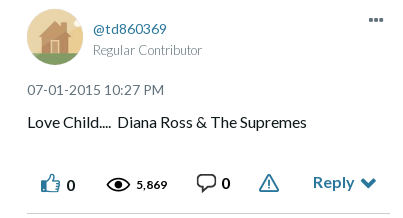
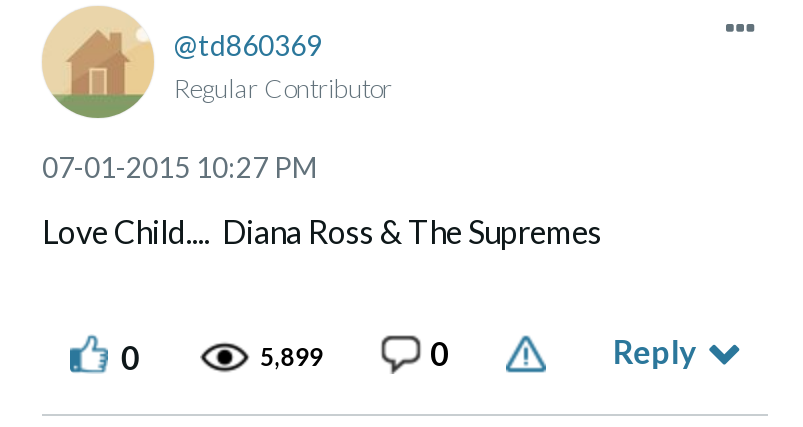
- 5,869
+ 5,899
